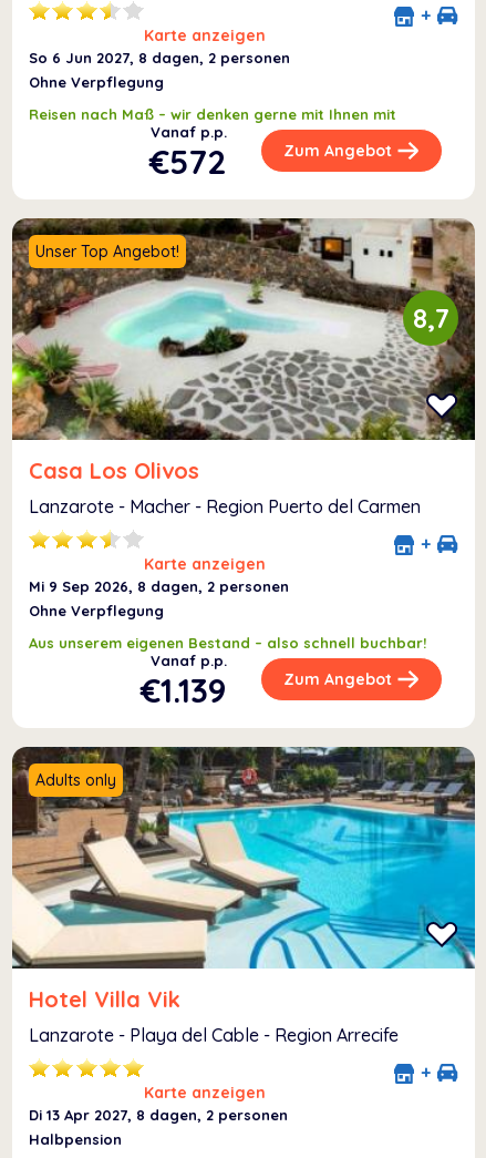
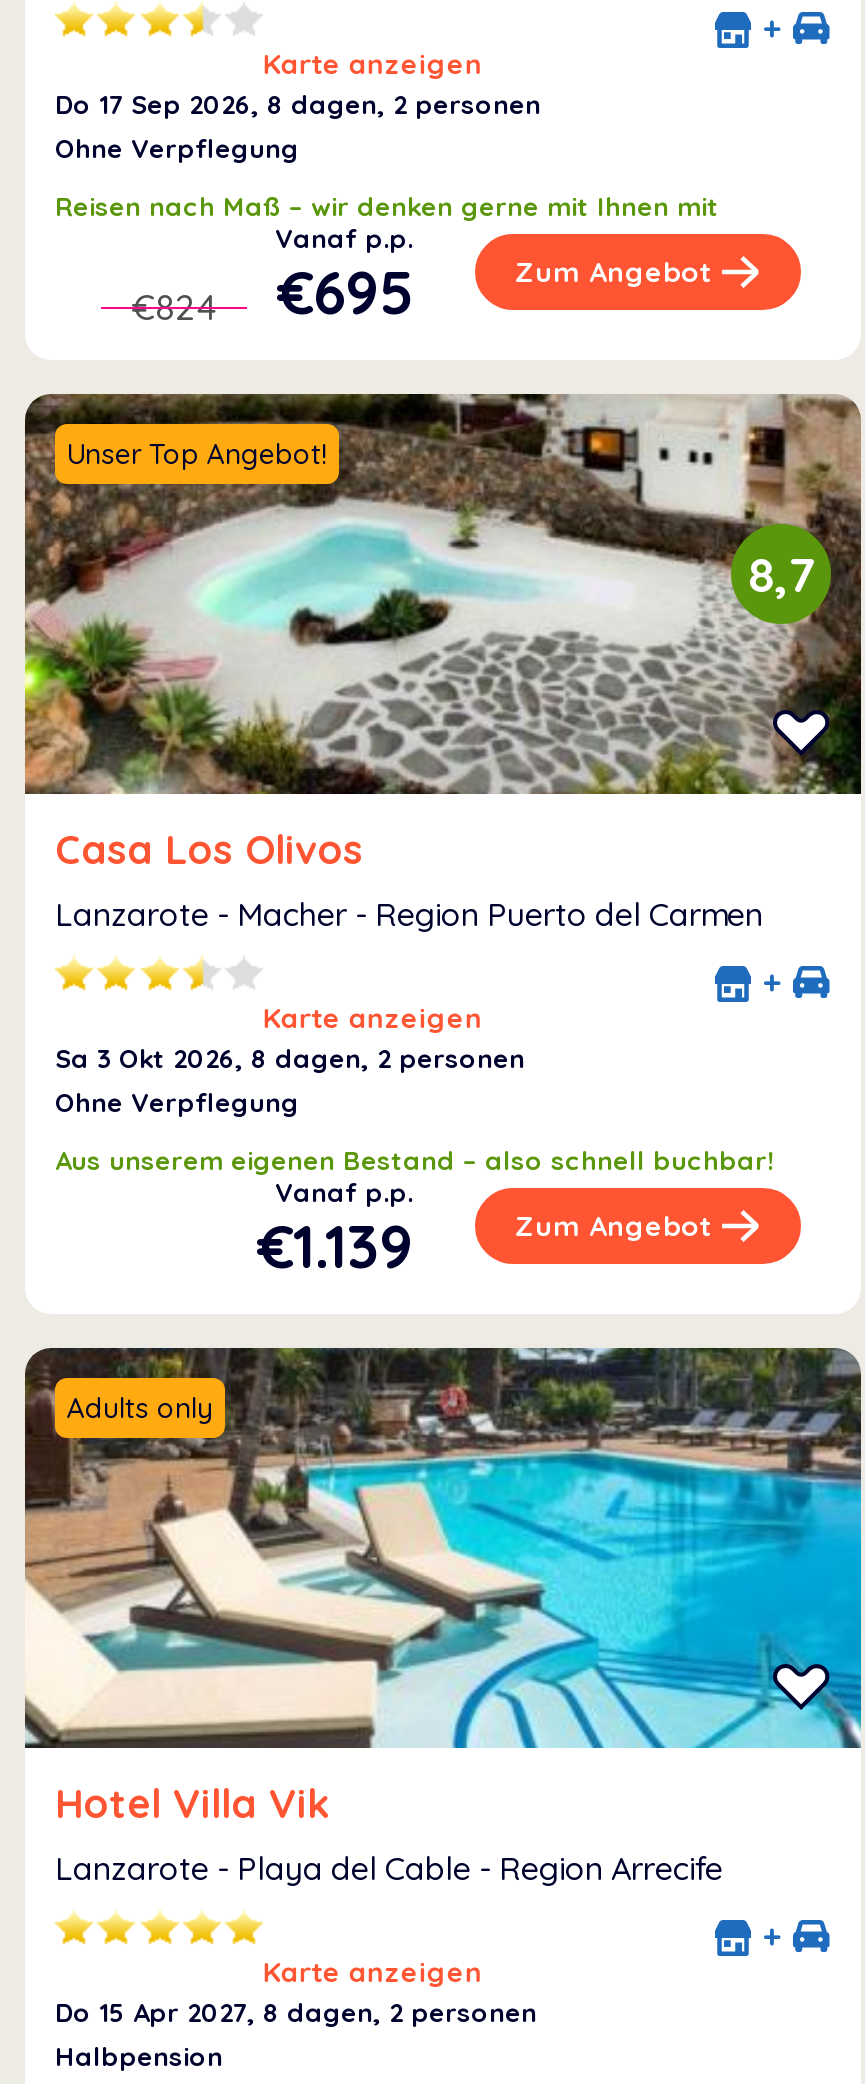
- So 6 Jun 2027, 8 dagen, 2 personen
+ Do 17 Sep 2026, 8 dagen, 2 personen

- €572
+ €824
+ €695

- Mi 9 Sep 2026, 8 dagen, 2 personen
+ Sa 3 Okt 2026, 8 dagen, 2 personen

- Di 13 Apr 2027, 8 dagen, 2 personen
+ Do 15 Apr 2027, 8 dagen, 2 personen
